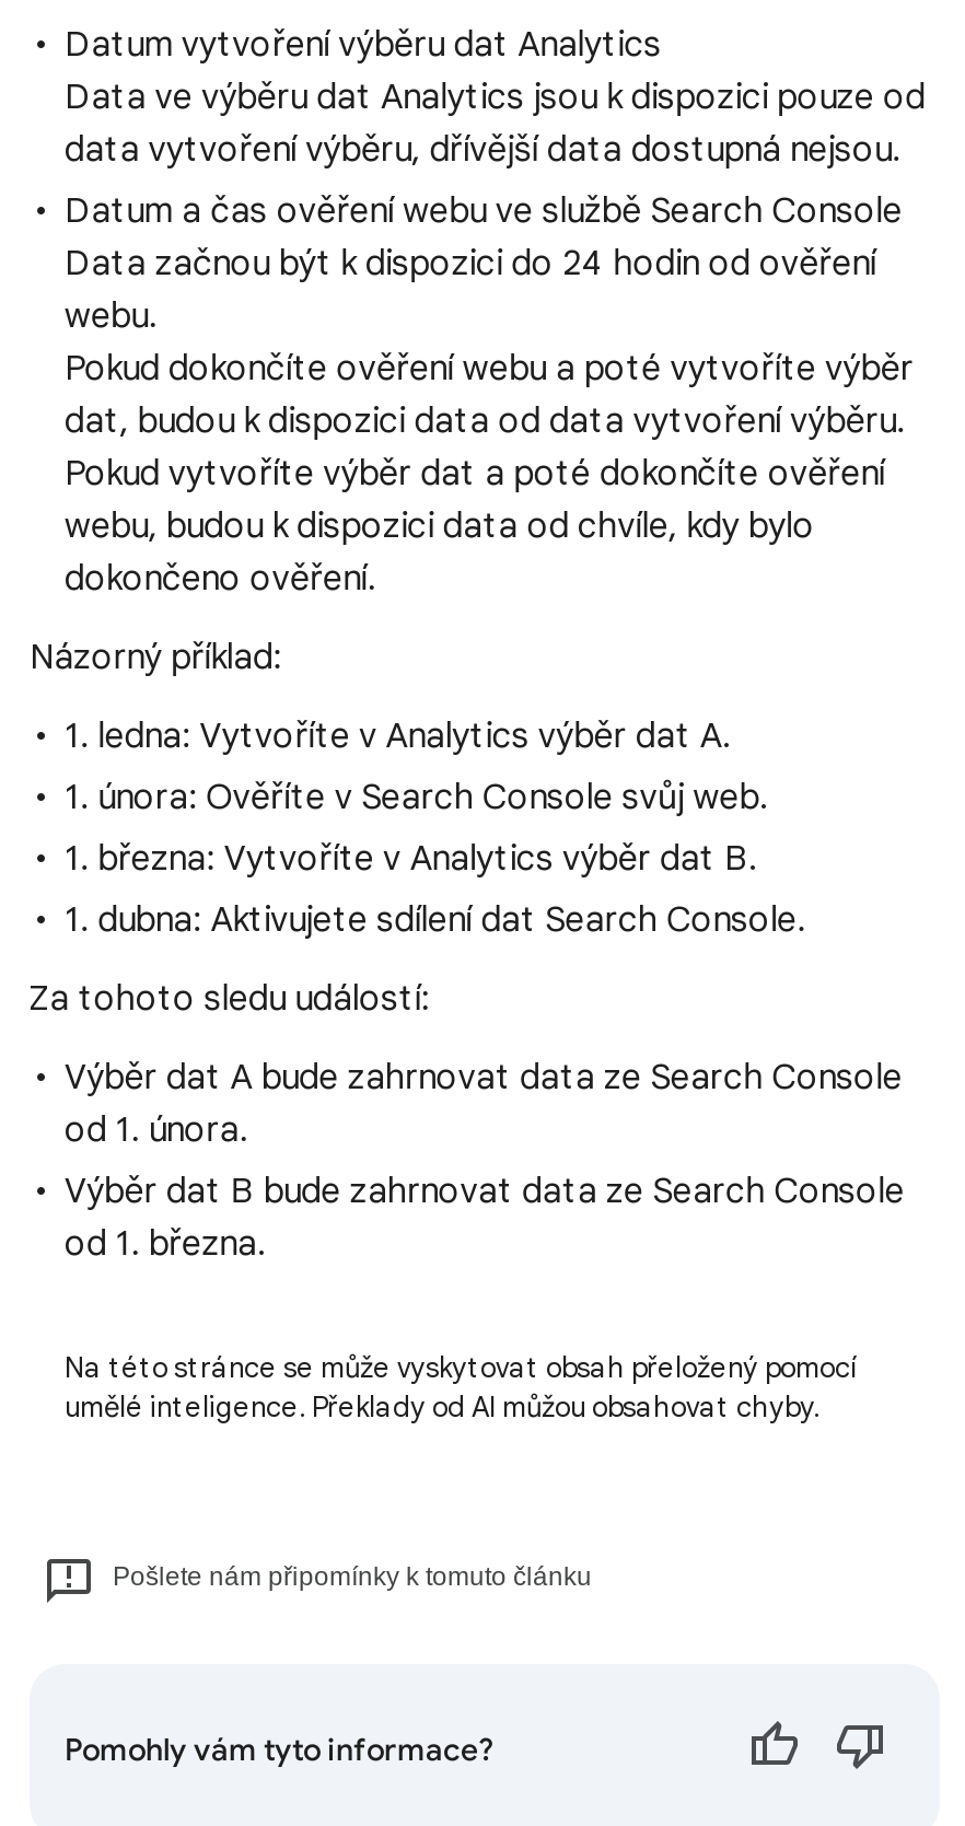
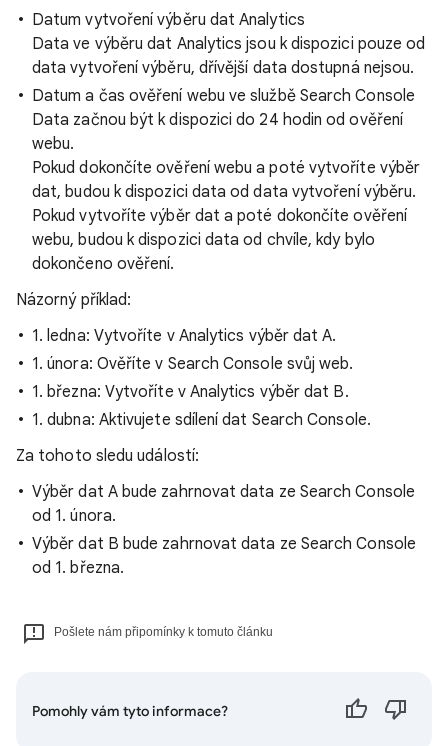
- Na této stránce se může vyskytovat obsah přeložený pomocí
- umělé inteligence. Překlady od AI můžou obsahovat chyby.
